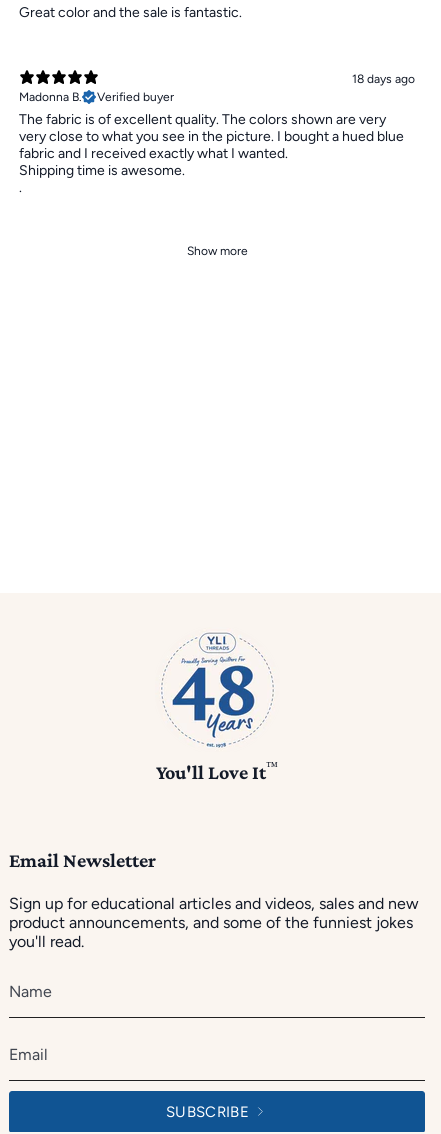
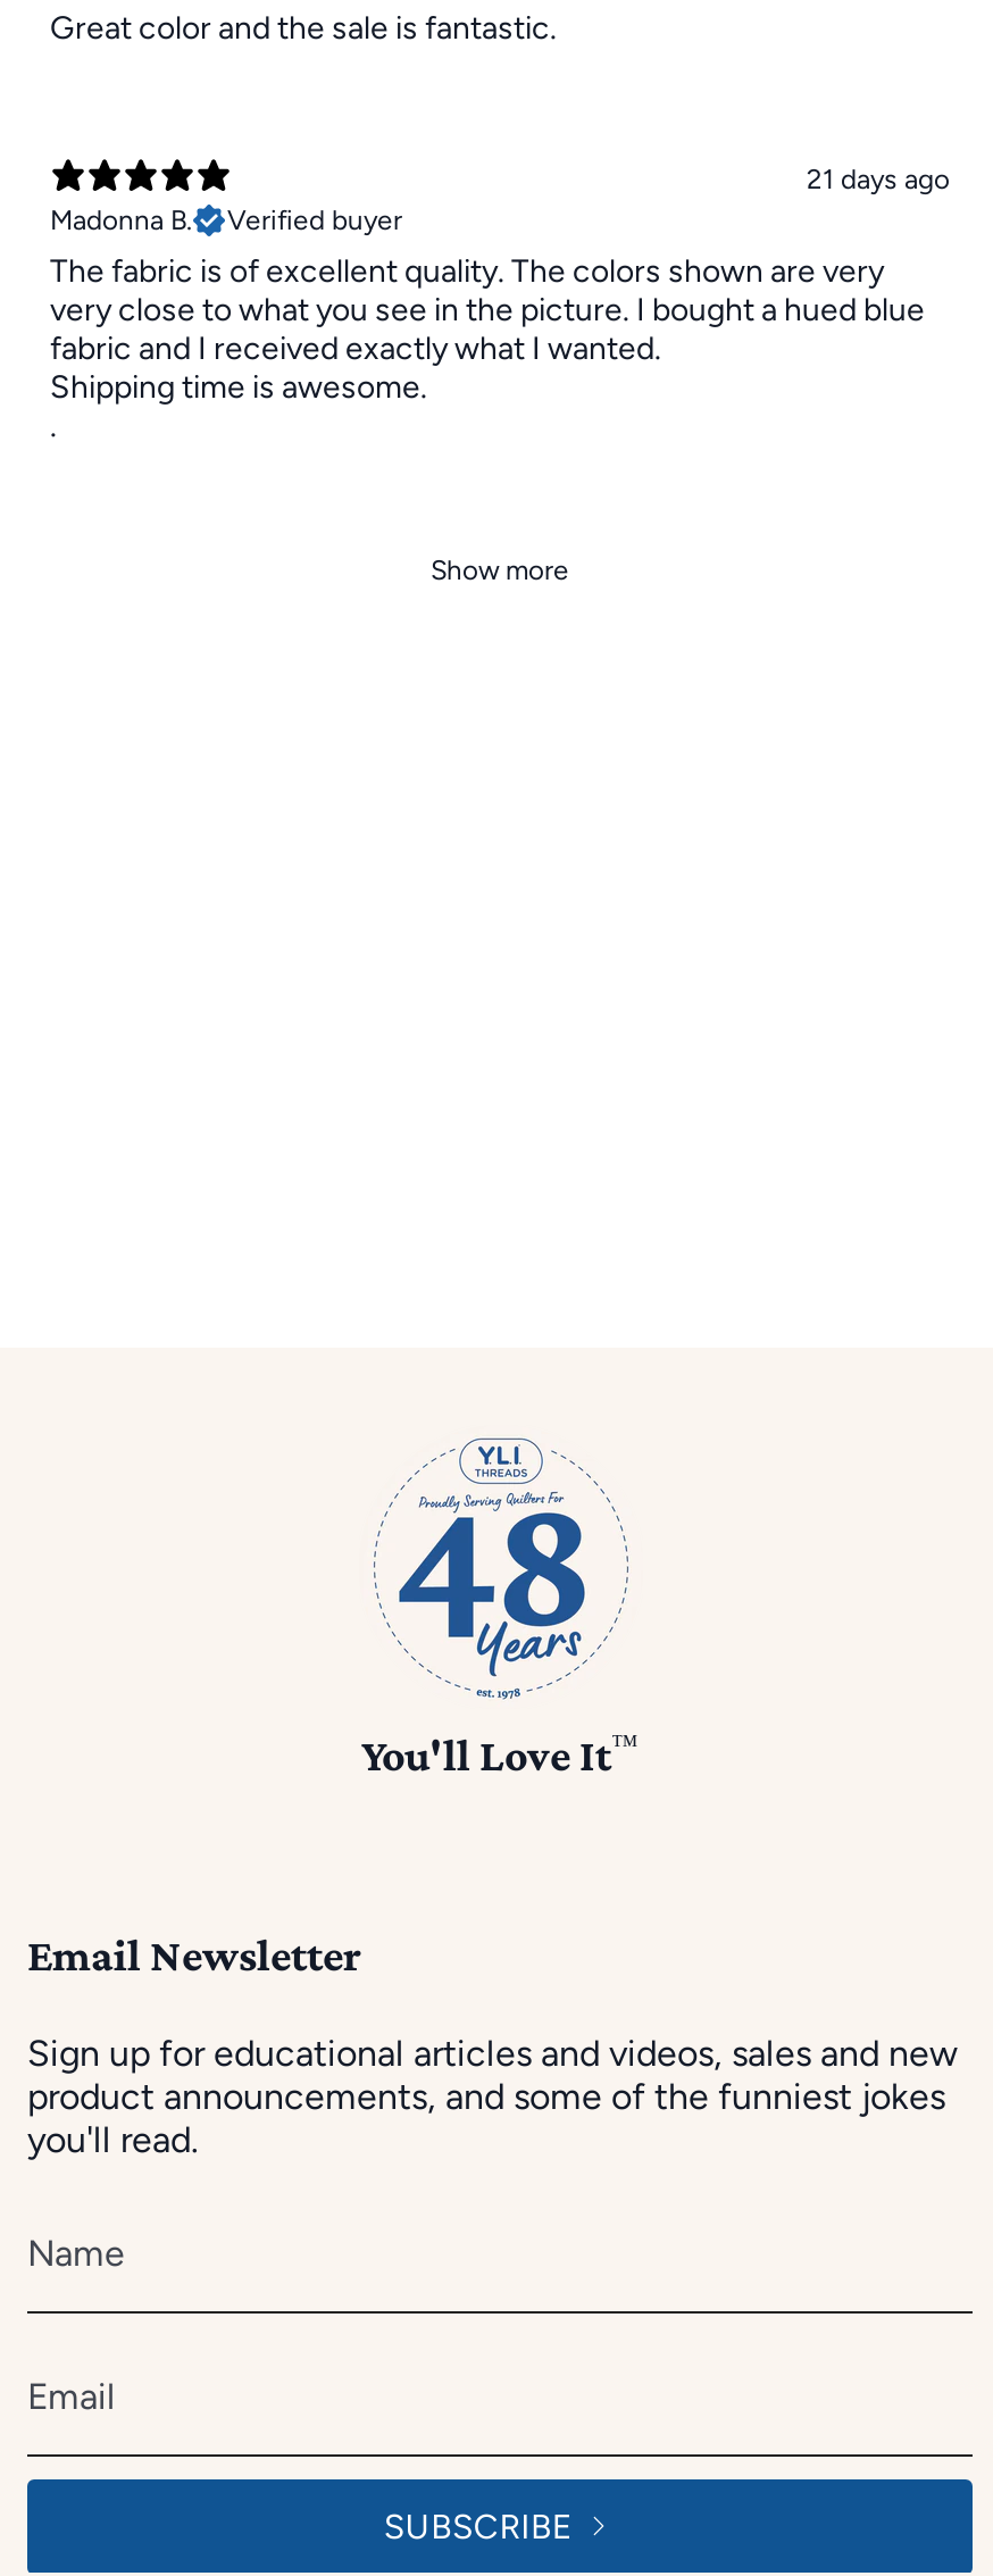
- 18 days ago
+ 21 days ago
